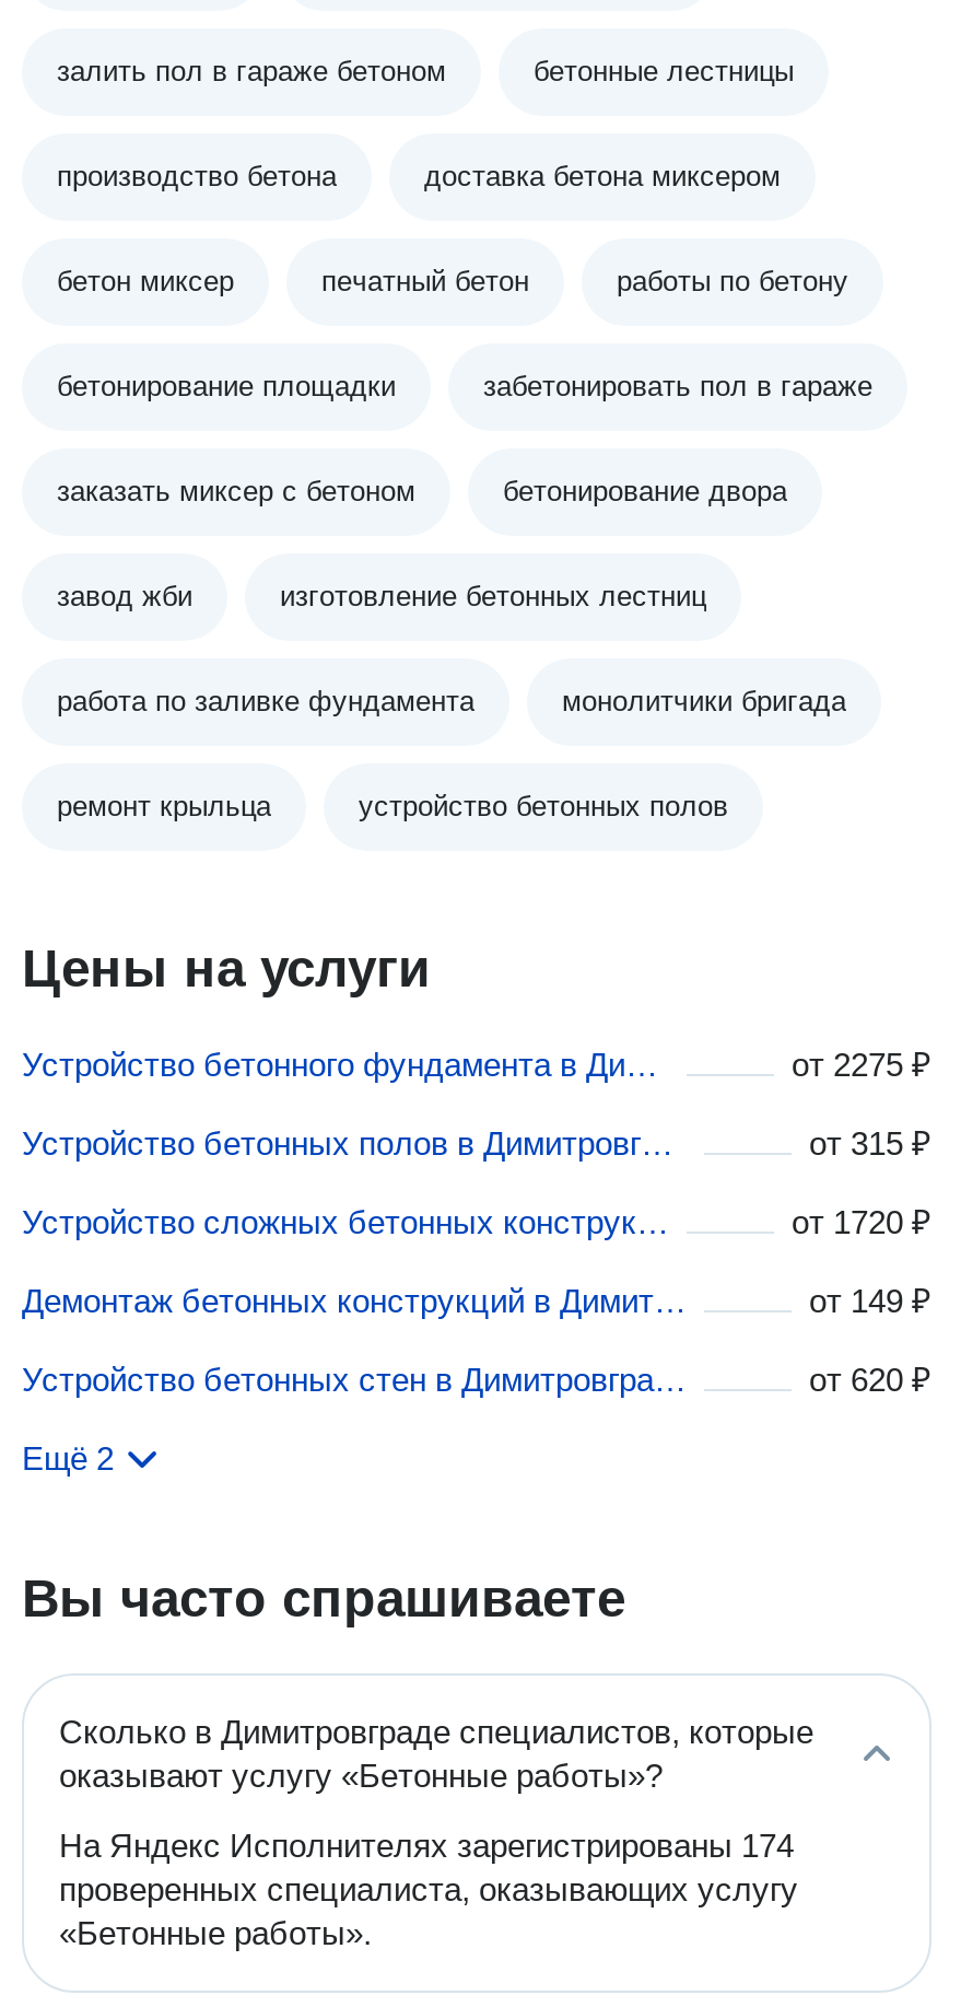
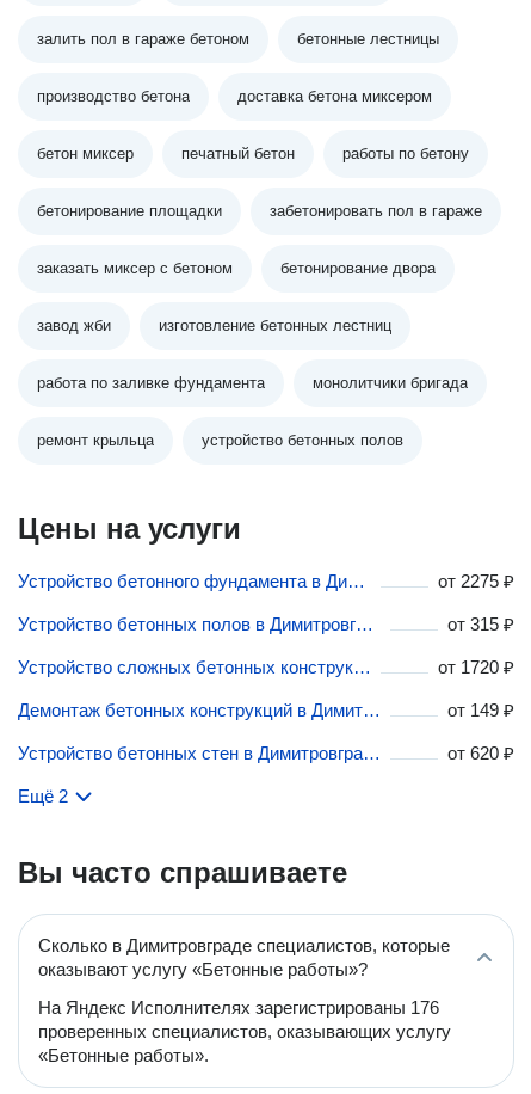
- На Яндекс Исполнителях зарегистрированы 174
+ На Яндекс Исполнителях зарегистрированы 176

- проверенных специалиста, оказывающих услугу
+ проверенных специалистов, оказывающих услугу
